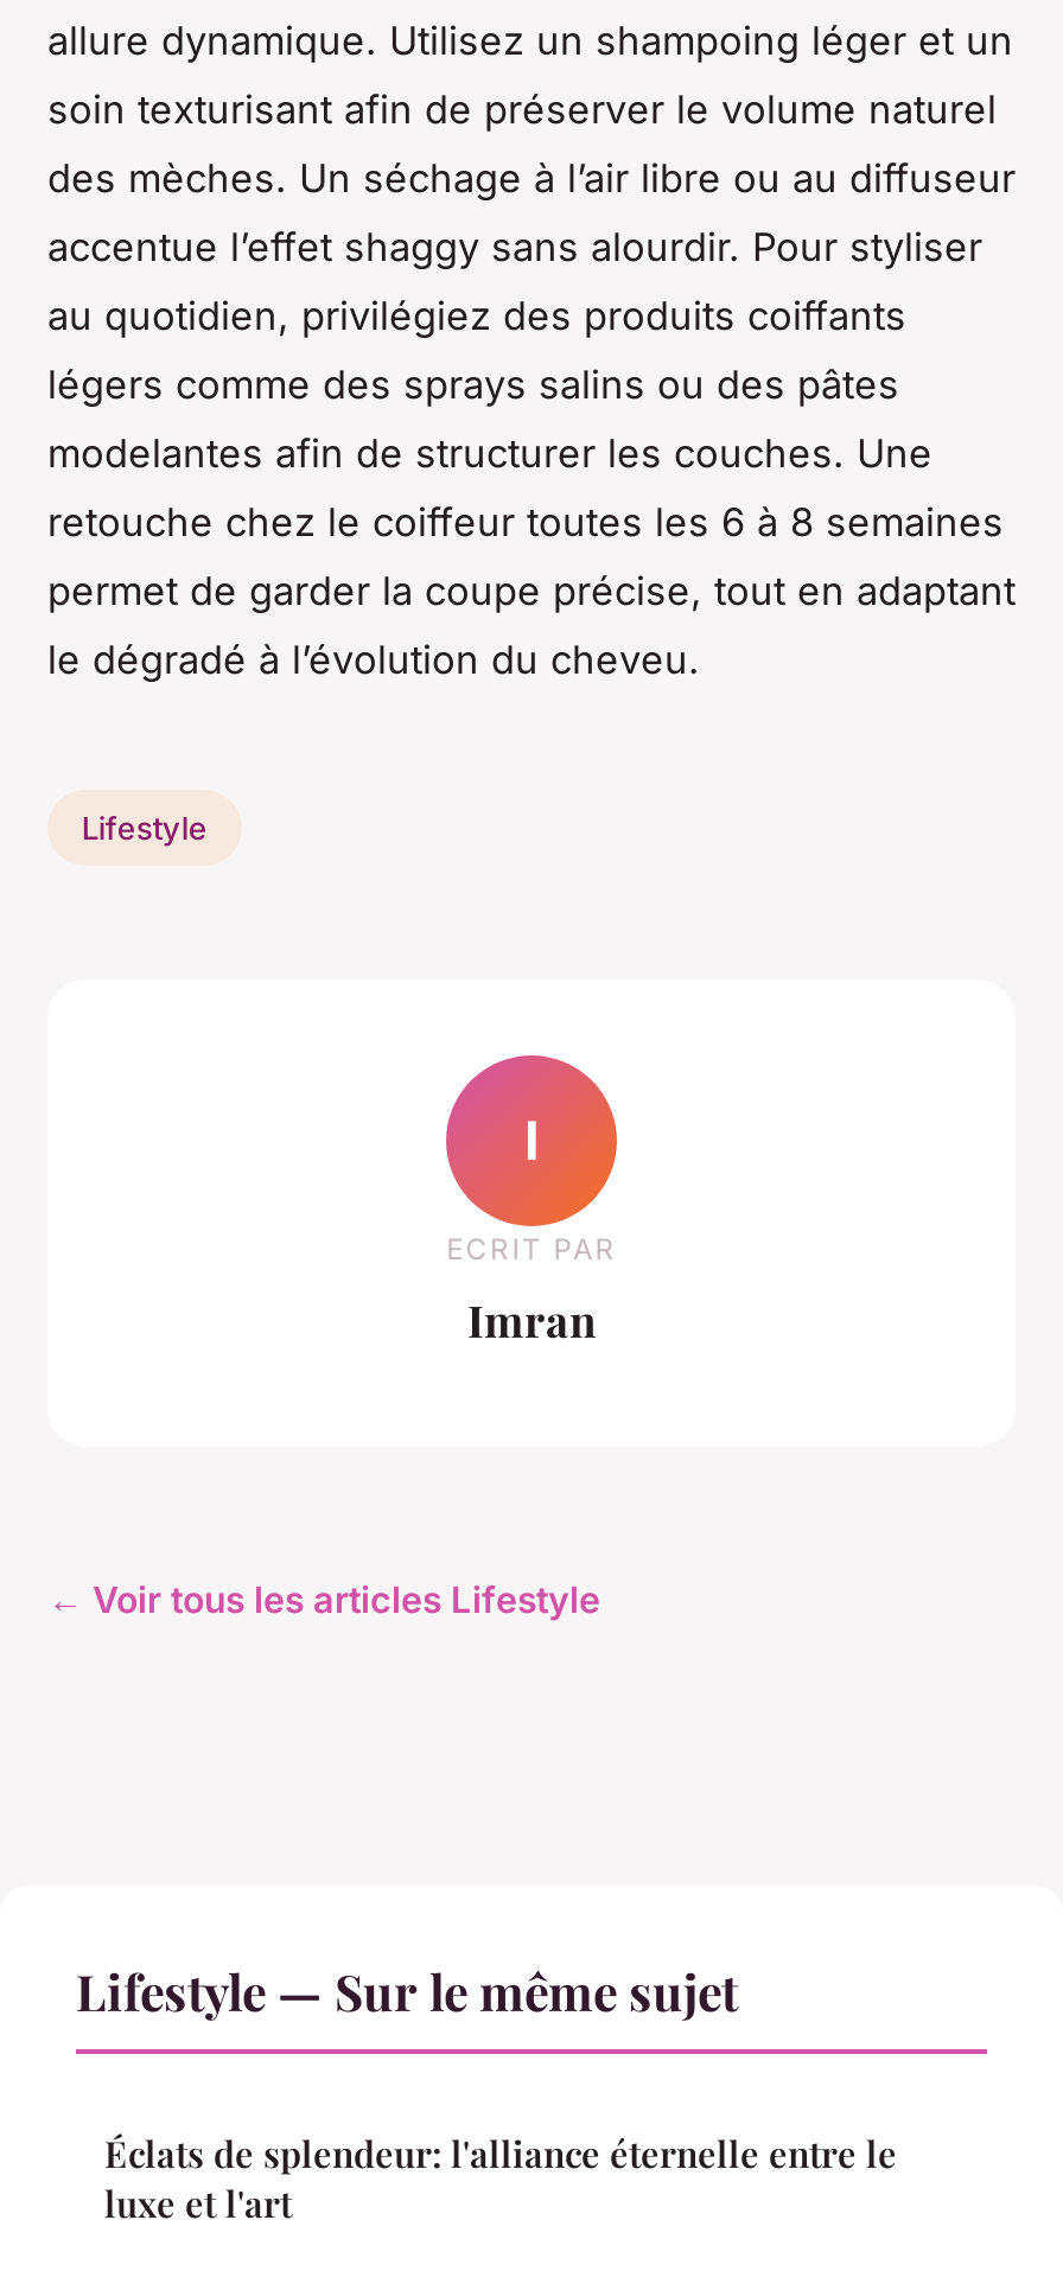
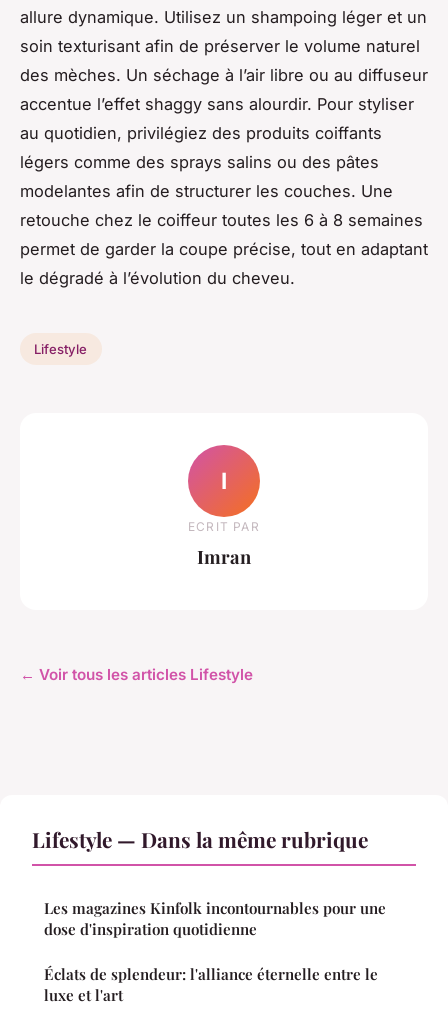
- Lifestyle — Sur le même sujet
+ Lifestyle — Dans la même rubrique
+ Les magazines Kinfolk incontournables pour une
+ dose d'inspiration quotidienne
